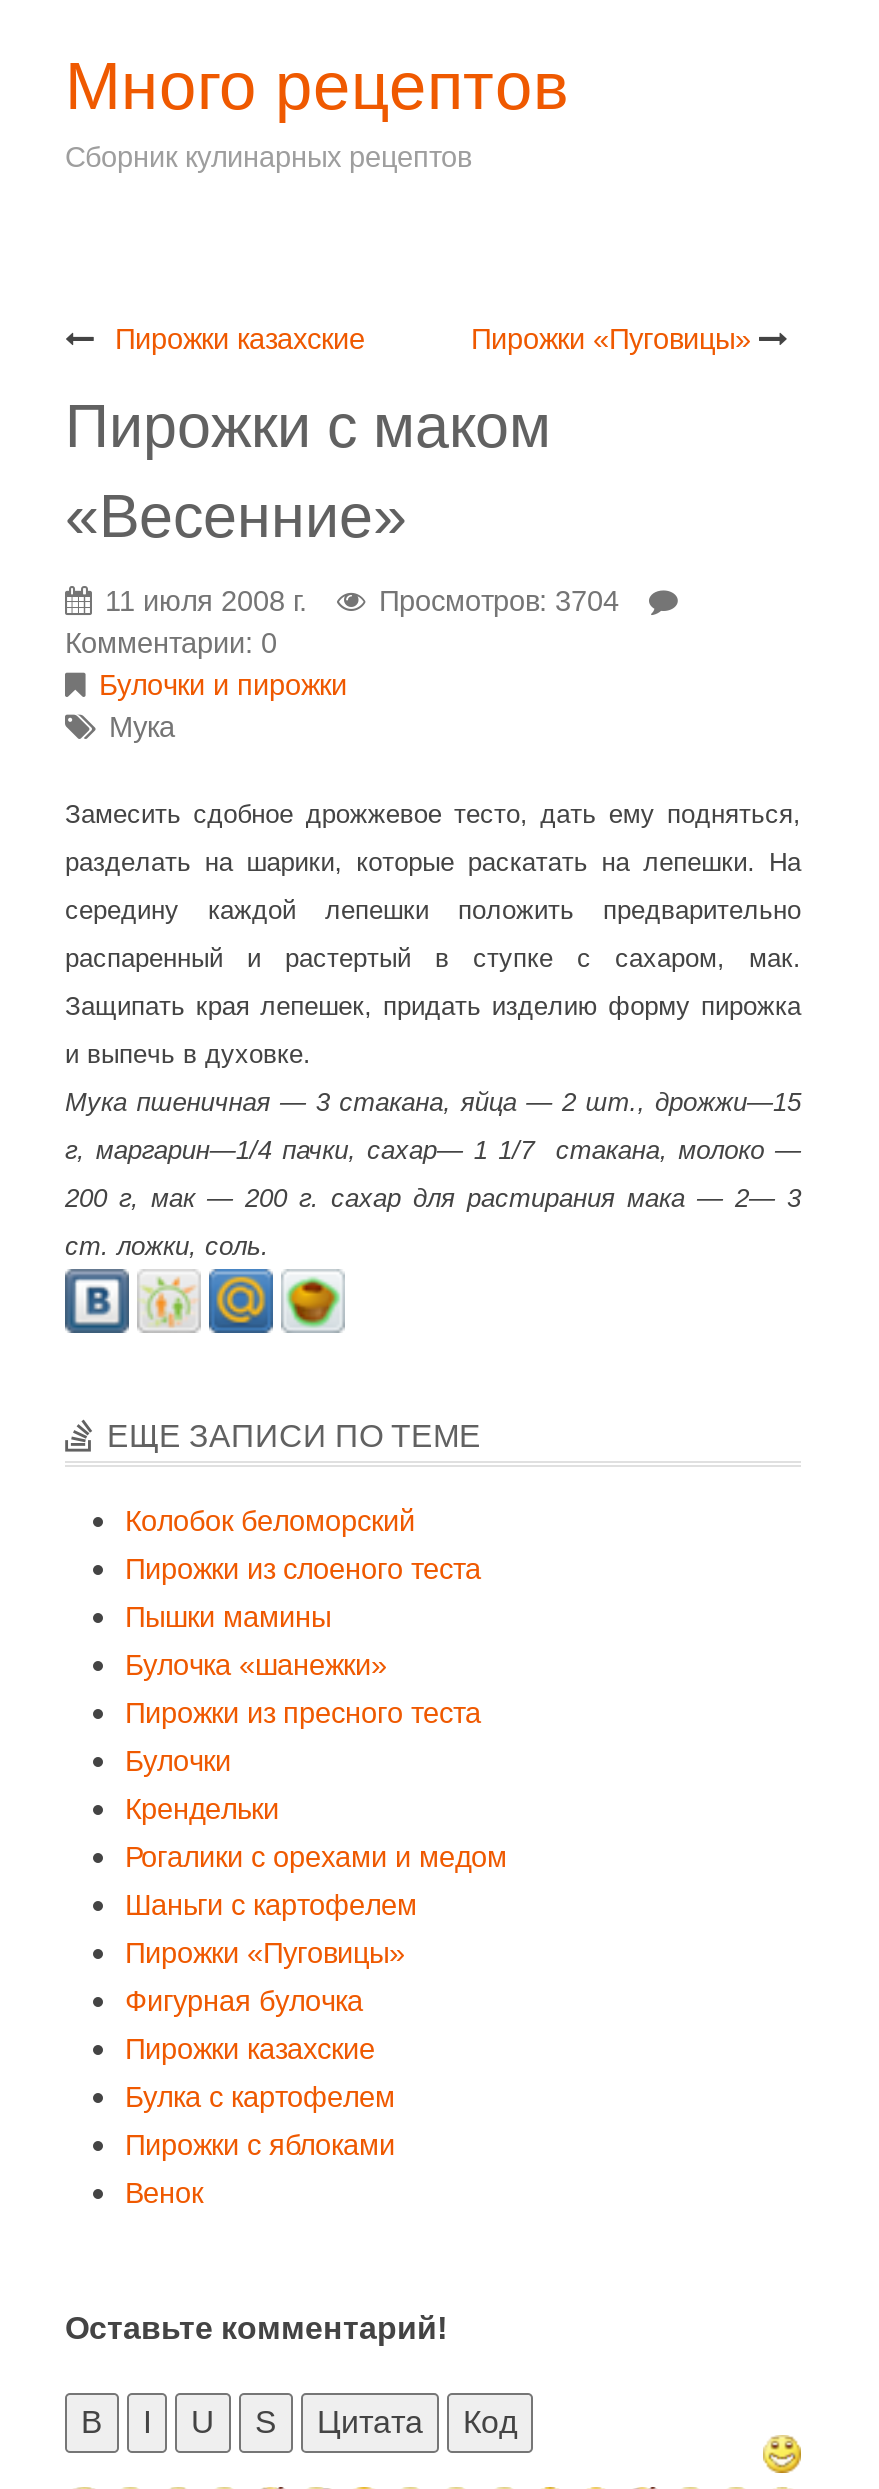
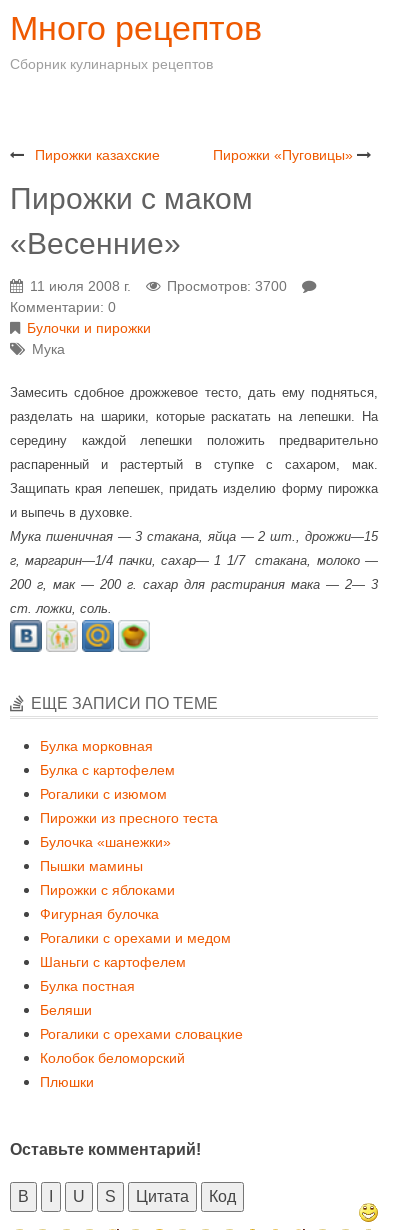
- Просмотров: 3704
+ Просмотров: 3700

moved down: Колобок беломорский

- Пирожки из слоеного теста
+ Булка морковная
+ Рогалики с изюмом

moved down: Булочка «шанежки» | Пышки мамины

moved up: Пирожки из пресного теста

- Булочки
- Крендельки

moved down: Рогалики с орехами и медом | Шаньги с картофелем

- Пирожки «Пуговицы»
- Пирожки казахские
- Венок
+ Булка постная
+ Беляши
+ Рогалики с орехами словацкие
+ Плюшки

moved up: Пирожки с яблоками | Фигурная булочка

moved up: Булка с картофелем
